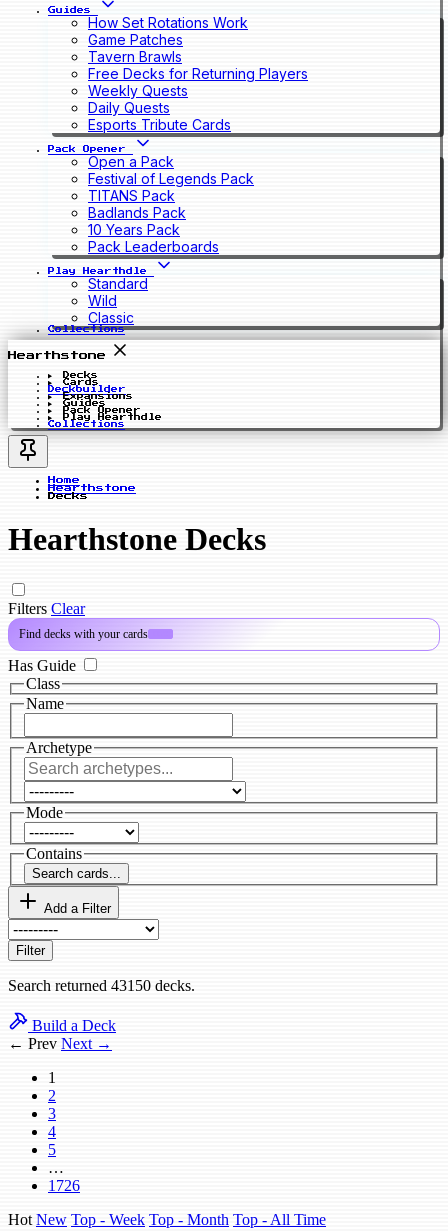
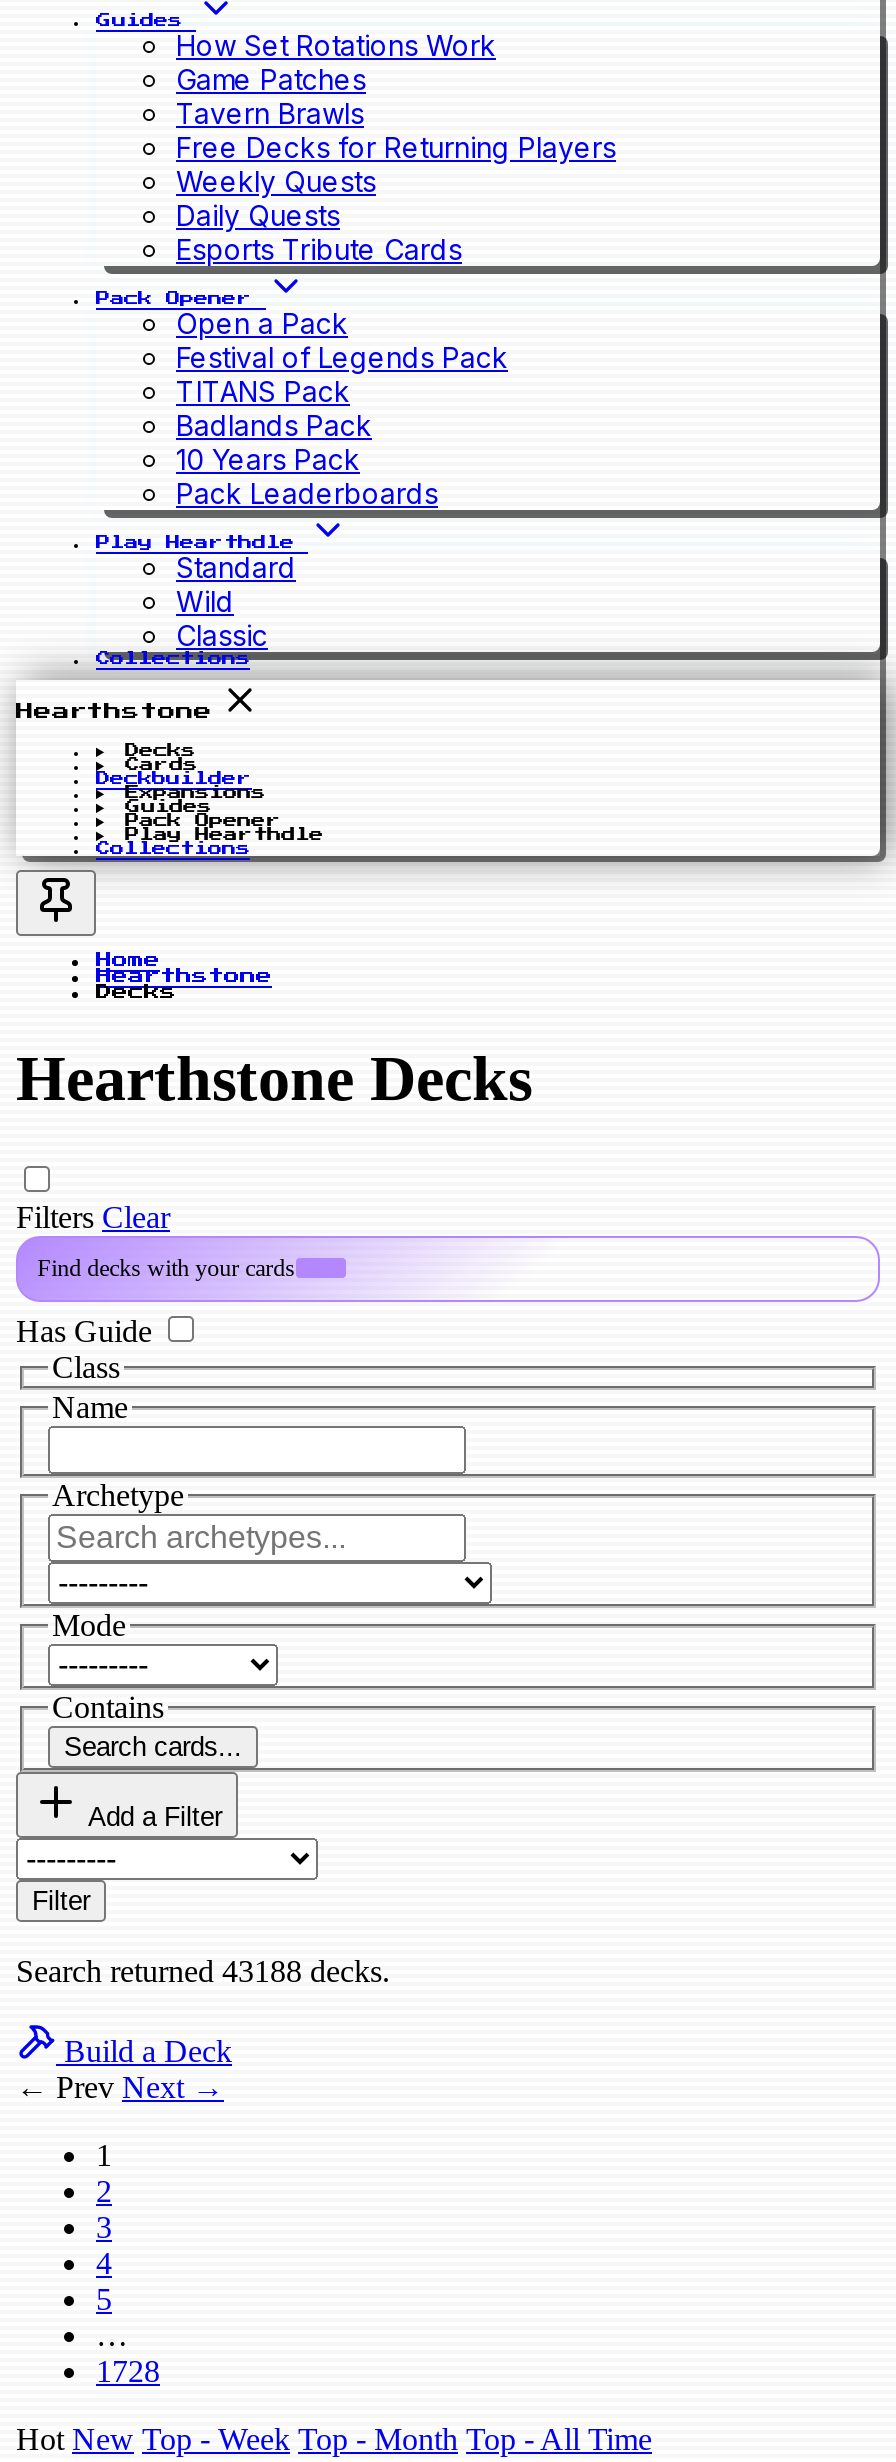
- Search returned 43150 decks.
+ Search returned 43188 decks.

- 1726
+ 1728
